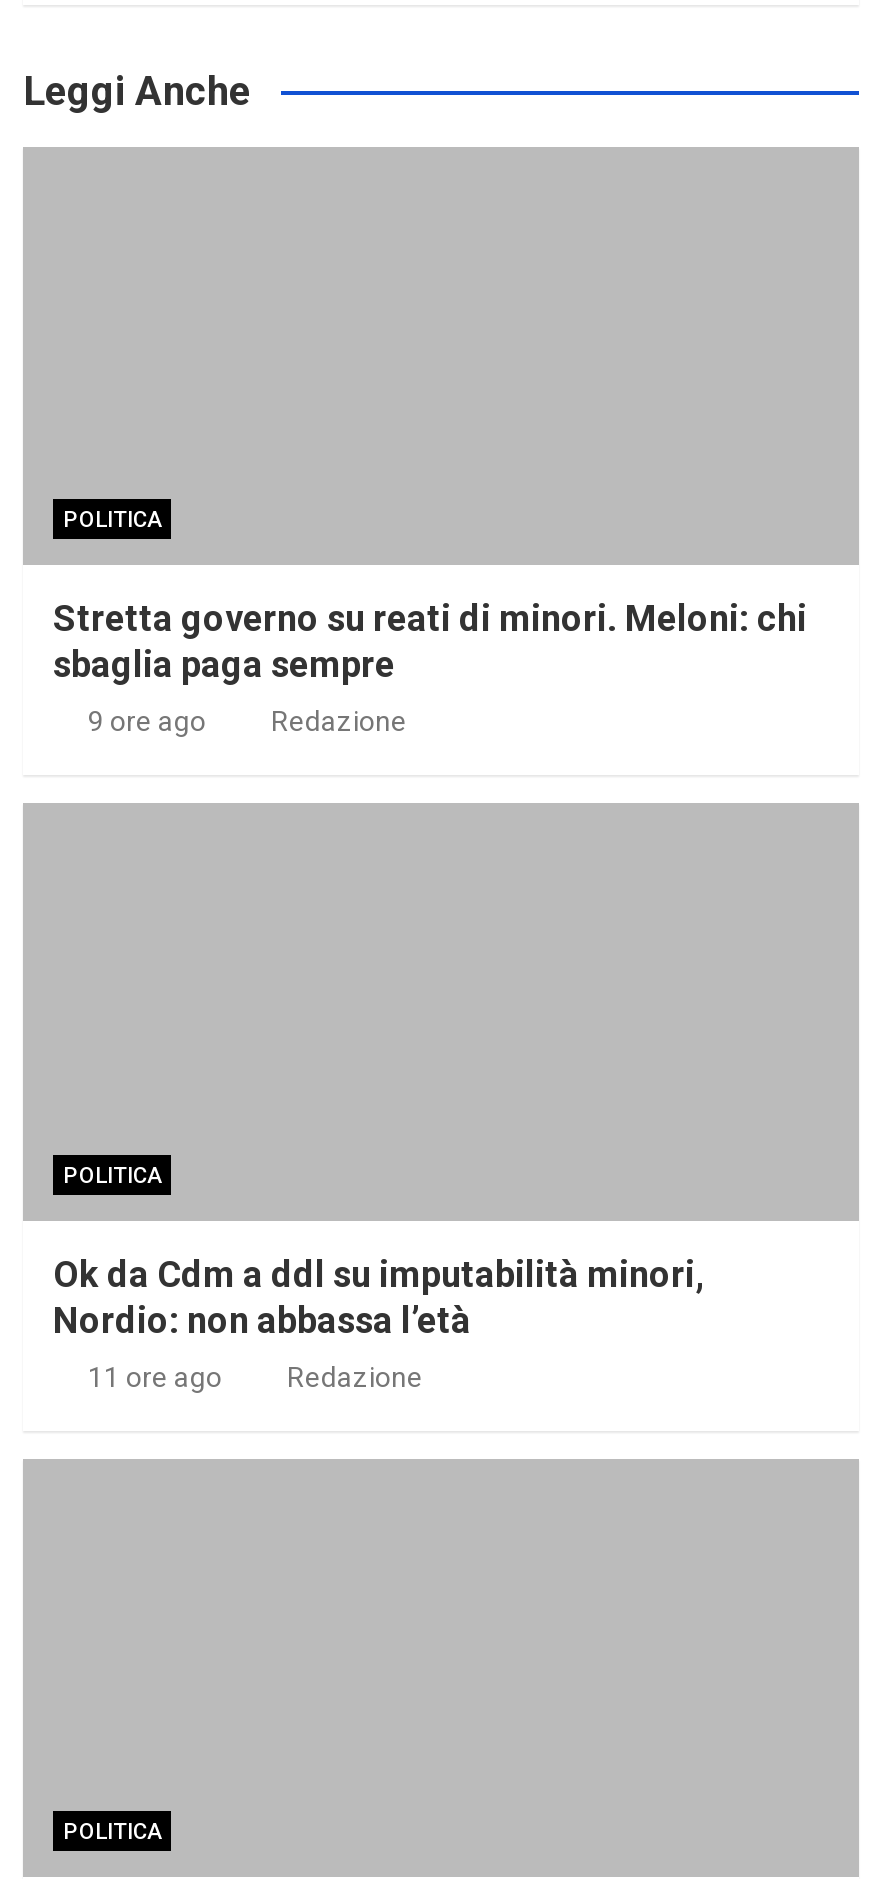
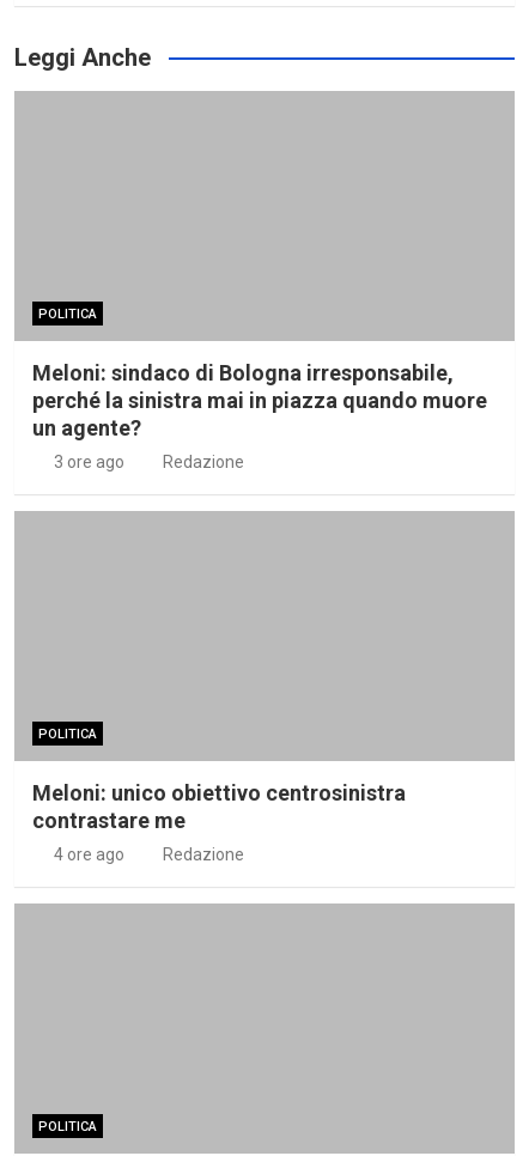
- Stretta governo su reati di minori. Meloni: chi
- sbaglia paga sempre
+ Meloni: sindaco di Bologna irresponsabile,
+ perché la sinistra mai in piazza quando muore
+ un agente?

- 9 ore ago
+ 3 ore ago

- Ok da Cdm a ddl su imputabilità minori,
- Nordio: non abbassa l’età
+ Meloni: unico obiettivo centrosinistra
+ contrastare me

- 11 ore ago
+ 4 ore ago
